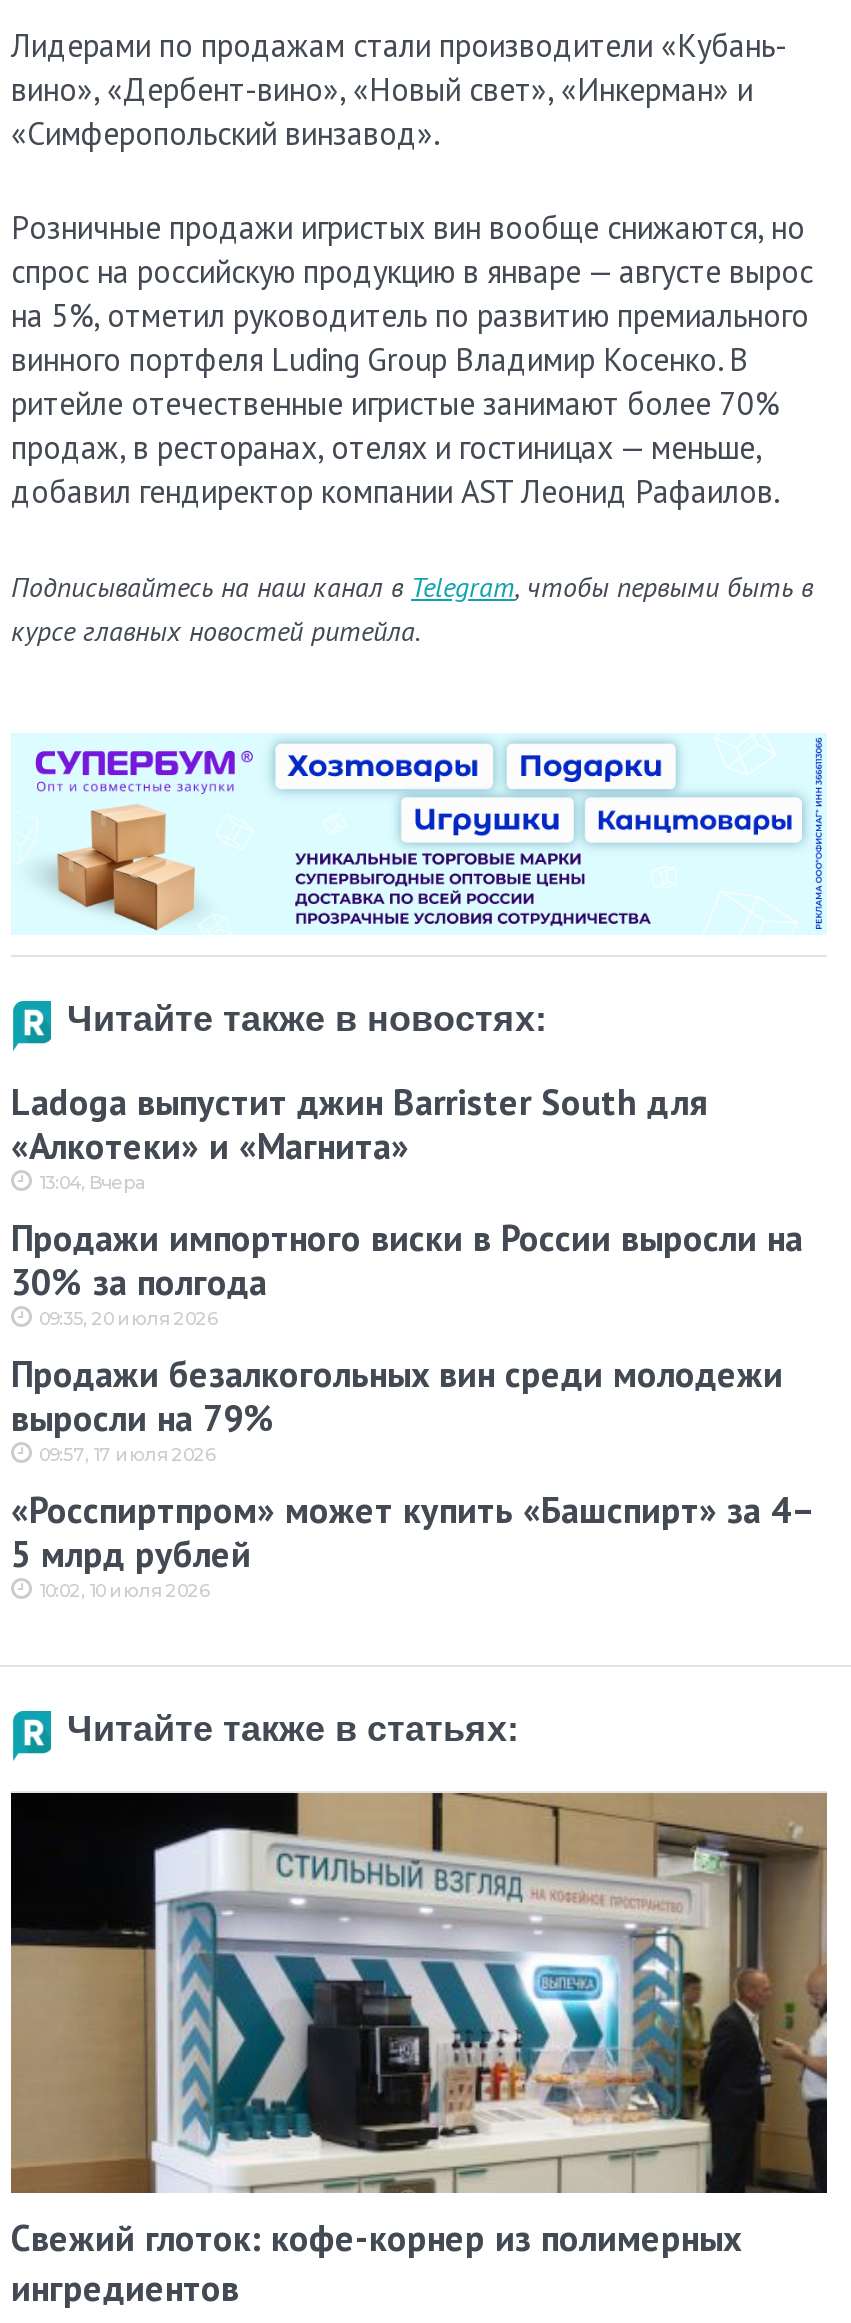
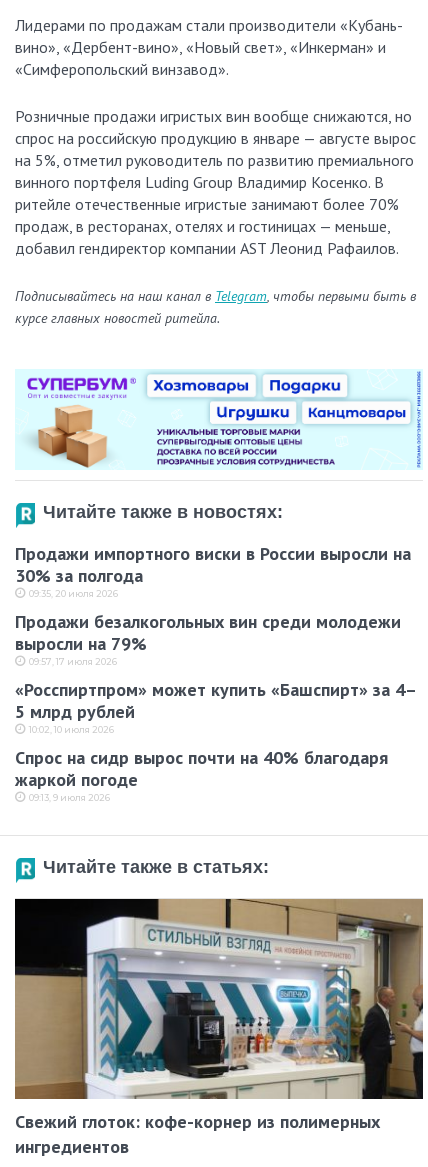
- Ladoga выпустит джин Barrister South для
- «Алкотеки» и «Магнита»
- 13:04, Вчера

moved up: Продажи импортного виски в России выросли на | 09:35, 20 июля 2026 | Продажи безалкогольных вин среди молодежи | выросли на 79% | 09:57, 17 июля 2026 | «Росспиртпром» может купить «Башспирт» за 4– | 5 млрд рублей | 10:02, 10 июля 2026

+ Спрос на сидр вырос почти на 40% благодаря
+ жаркой погоде
+ 09:13, 9 июля 2026
